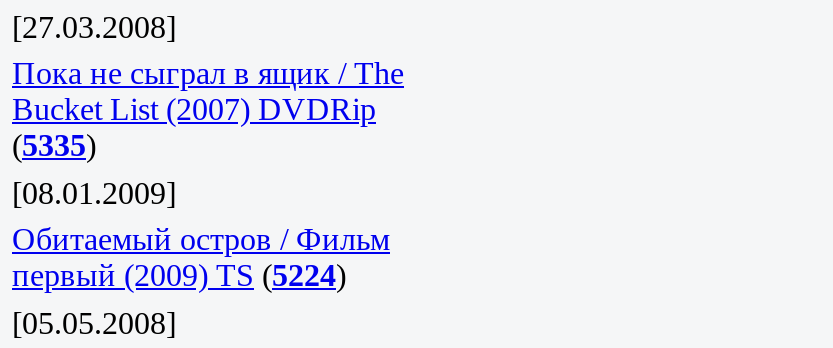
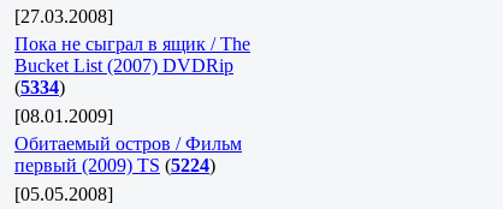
- (5335)
+ (5334)
